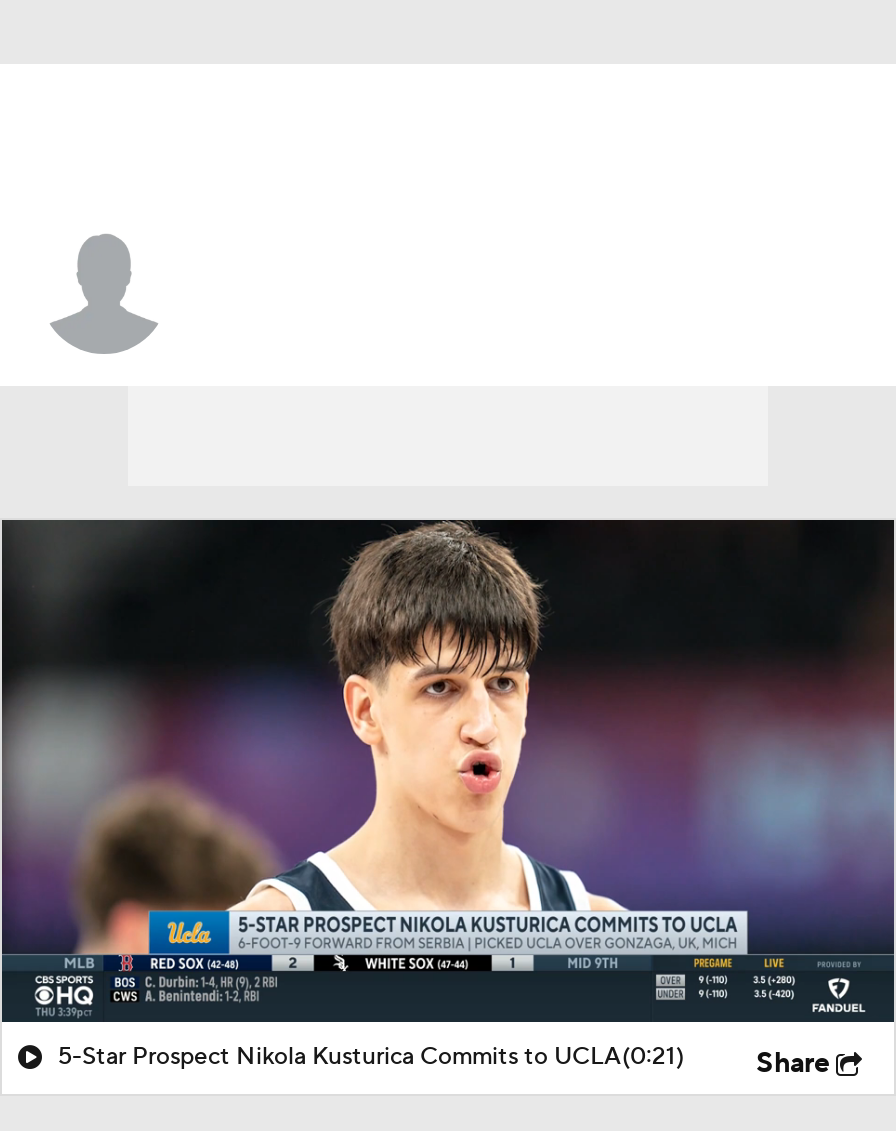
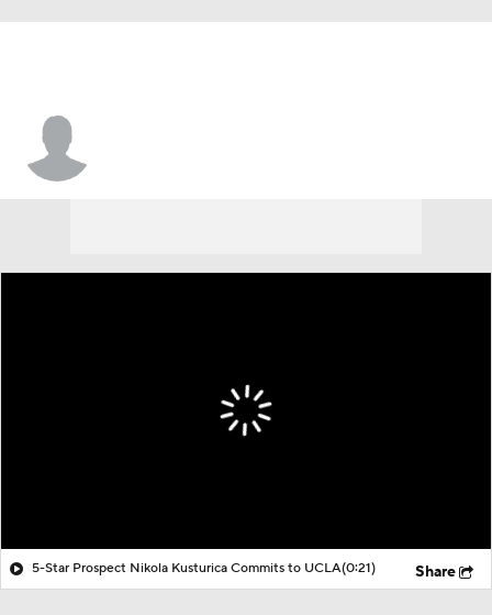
- [image]
